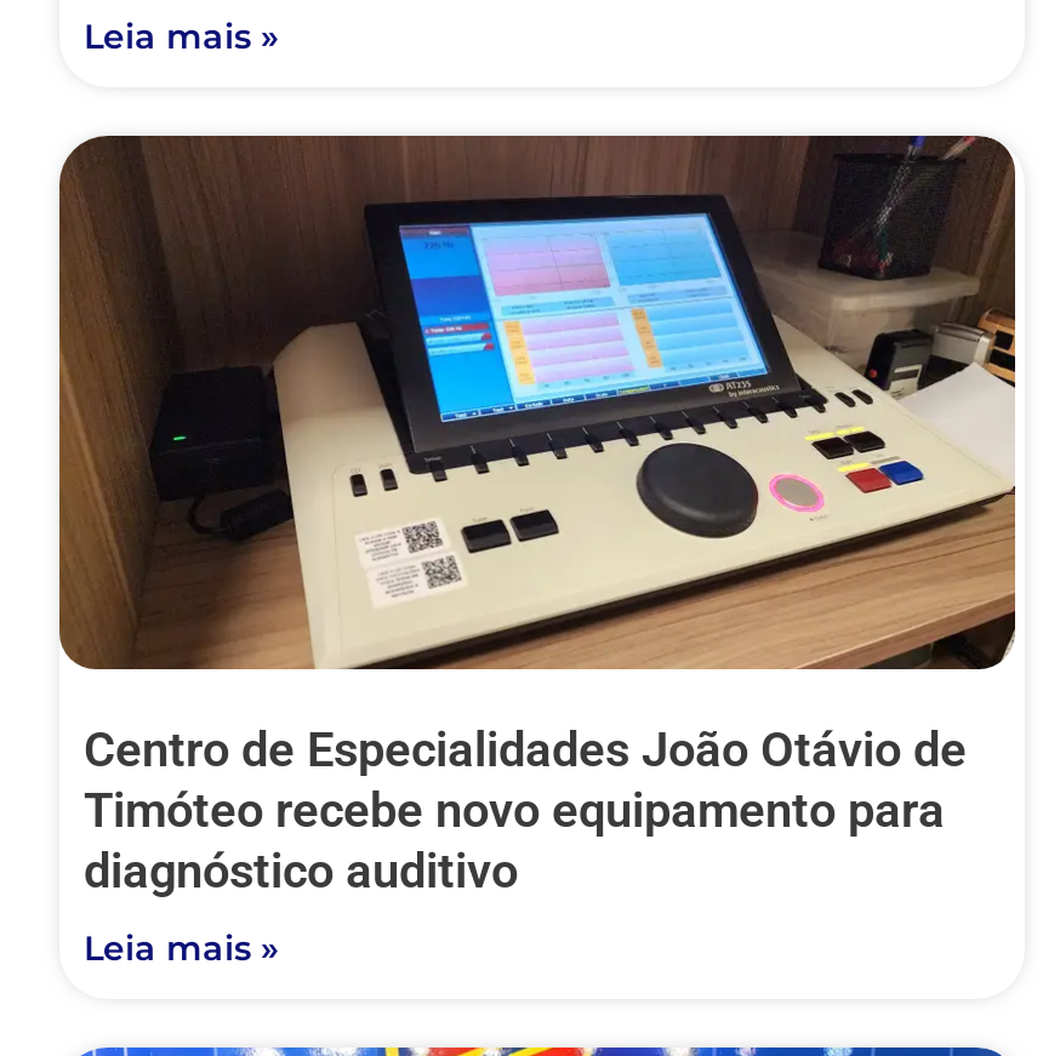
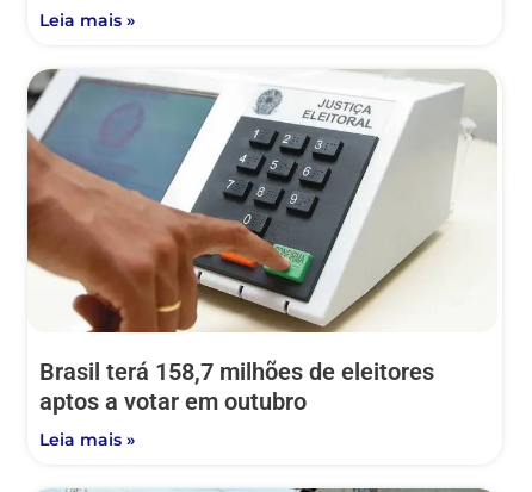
- [image]
- Centro de Especialidades João Otávio de
- Timóteo recebe novo equipamento para
- diagnóstico auditivo
+ [image]
+ Brasil terá 158,7 milhões de eleitores
+ aptos a votar em outubro
